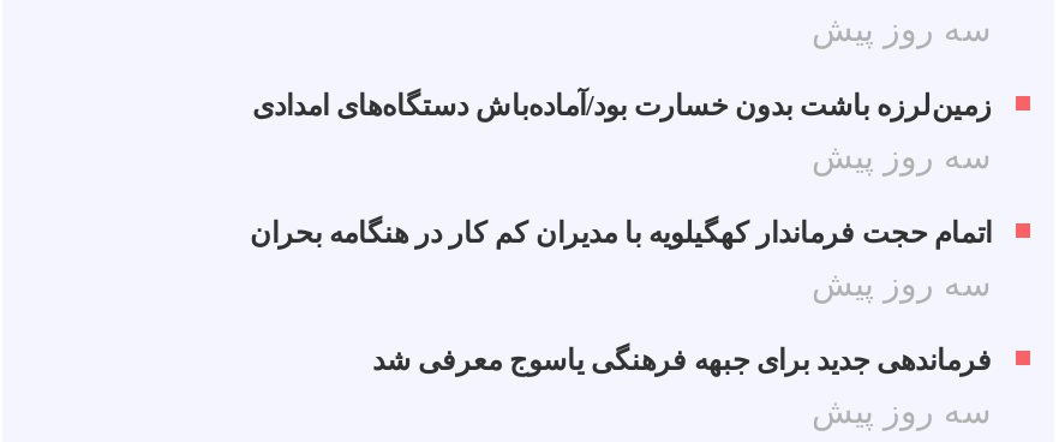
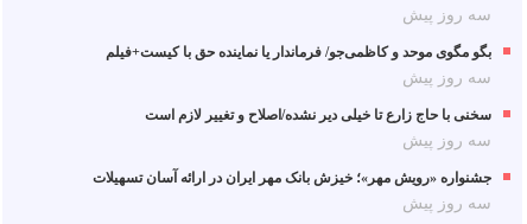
- زمین‌لرزه‌ باشت بدون خسارت بود/آماده‌باش دستگاه‌های امدادی
+ بگو مگوی موحد و کاظمی‌جو/ فرماندار یا نماینده حق با کیست+فیلم

- اتمام حجت فرماندار کهگیلویه با مدیران کم کار در هنگامه بحران
+ سخنی با حاج زارع تا خیلی دیر نشده/اصلاح و تغییر لازم است

- فرماندهی جدید برای جبهه فرهنگی یاسوج معرفی شد
+ جشنواره «رویش مهر»؛ خیزش بانک مهر ایران در ارائه آسان تسهیلات
